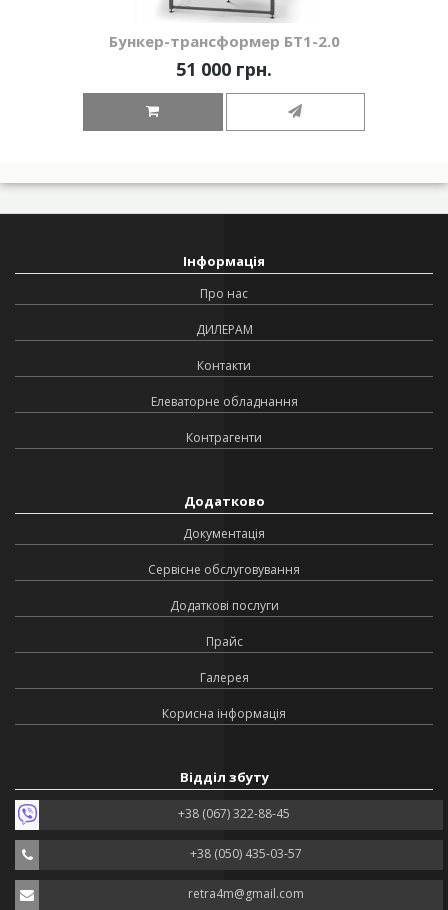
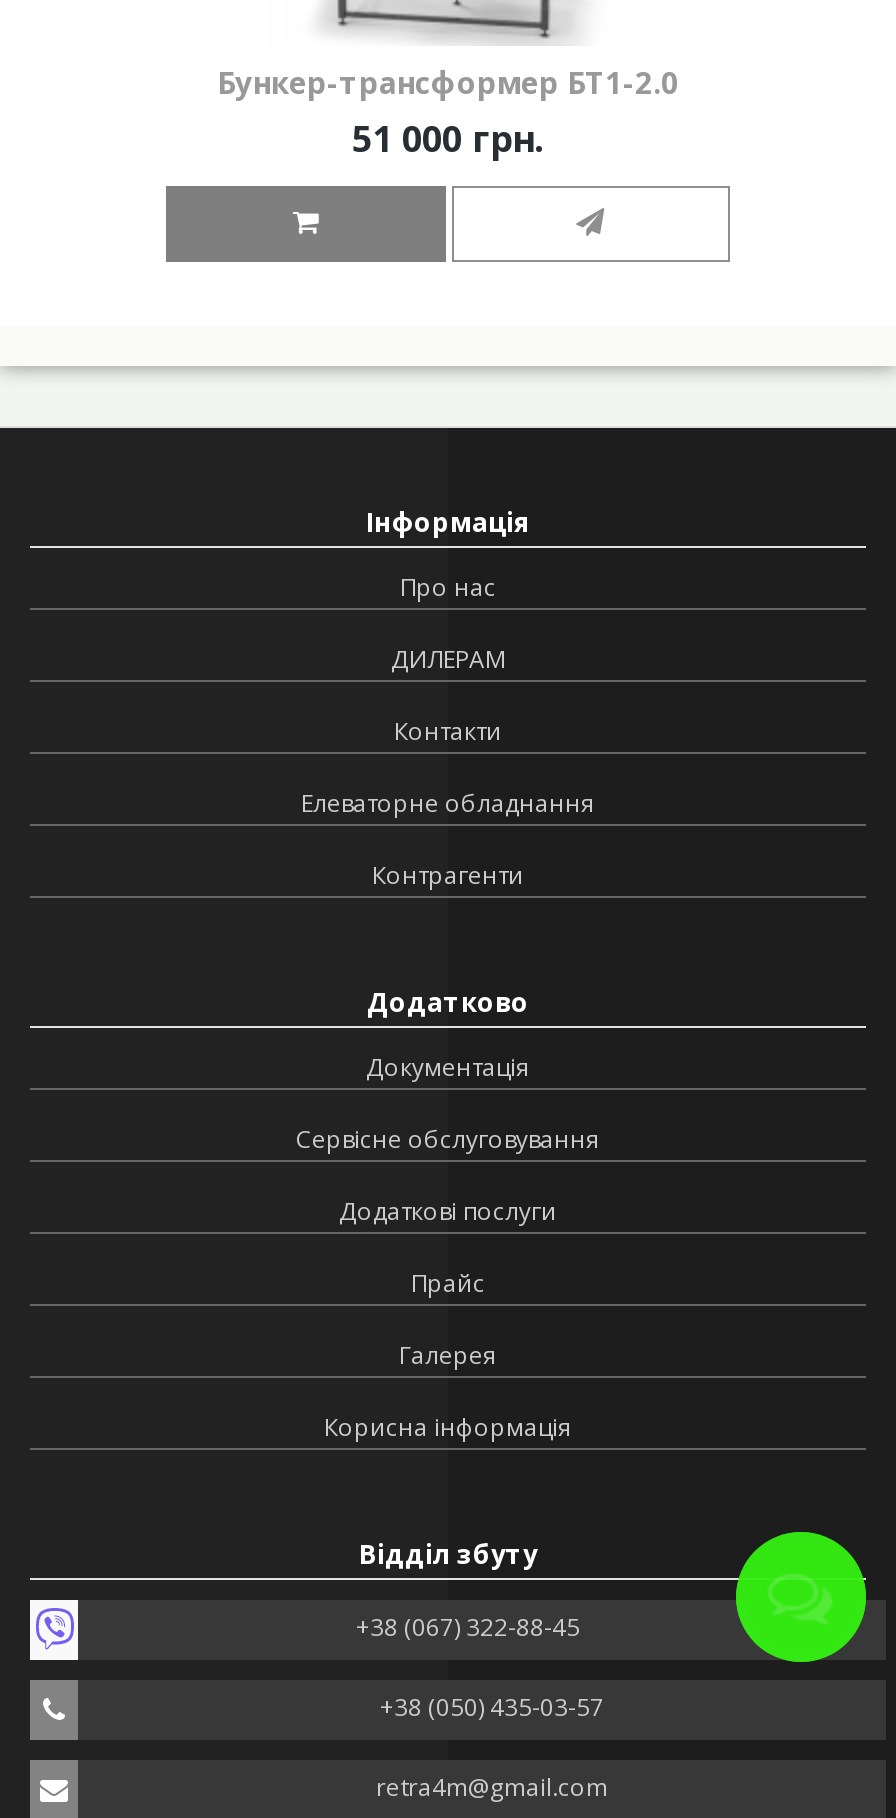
+ [image]
